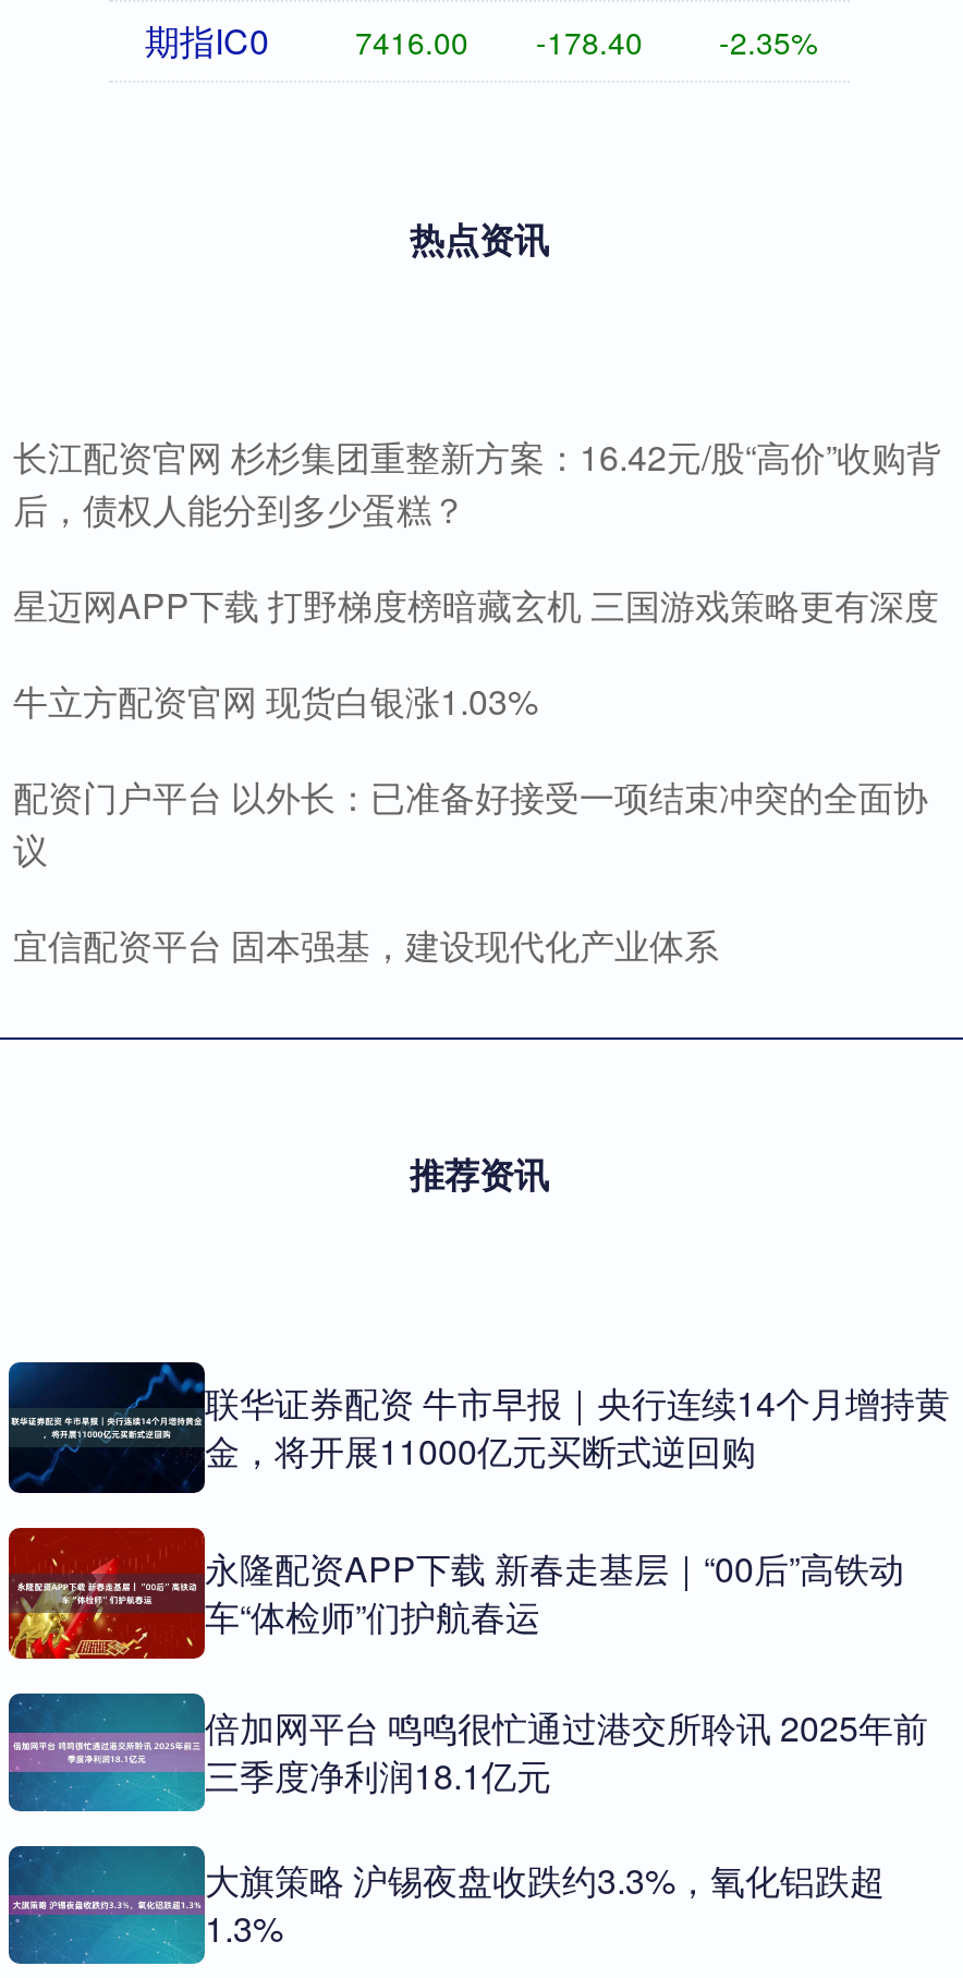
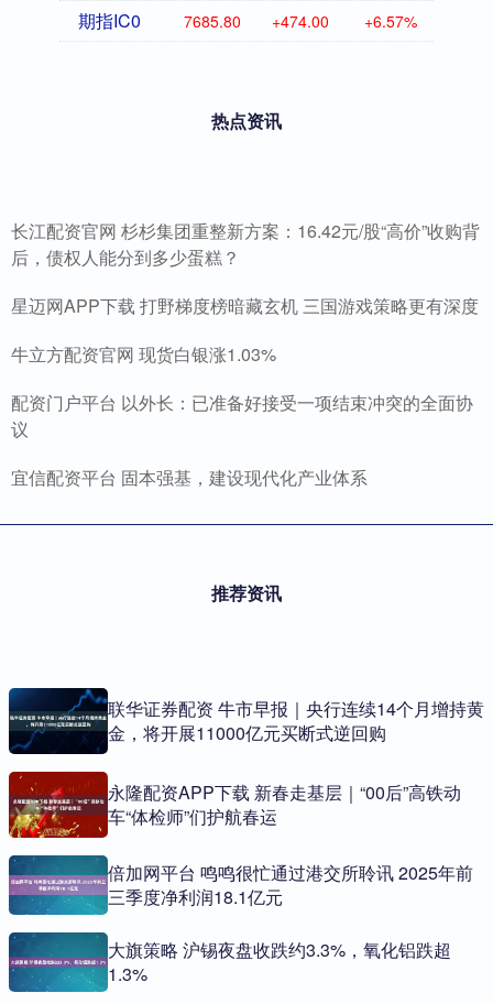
- 7416.00
+ 7685.80

- -178.40
+ +474.00

- -2.35%
+ +6.57%
